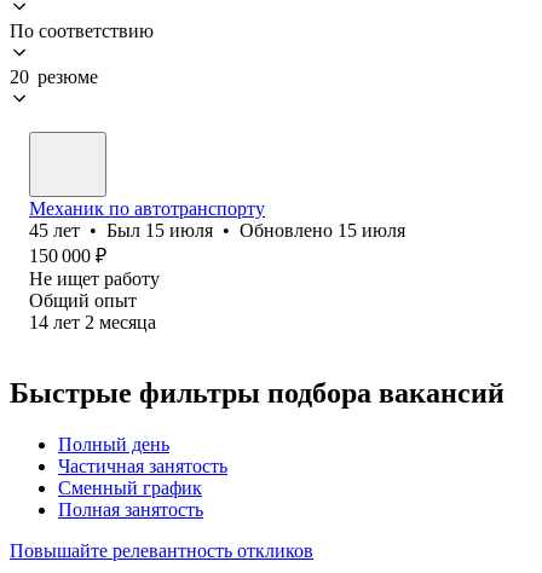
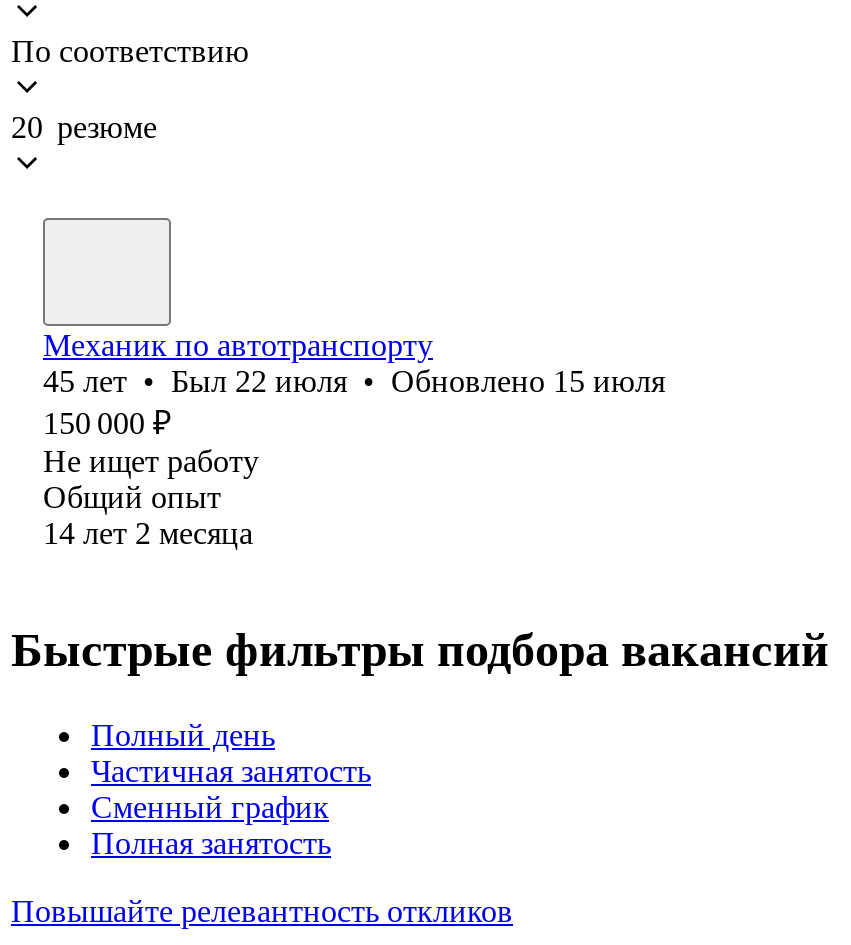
- 45 лет • Был 15 июля • Обновлено 15 июля
+ 45 лет • Был 22 июля • Обновлено 15 июля
